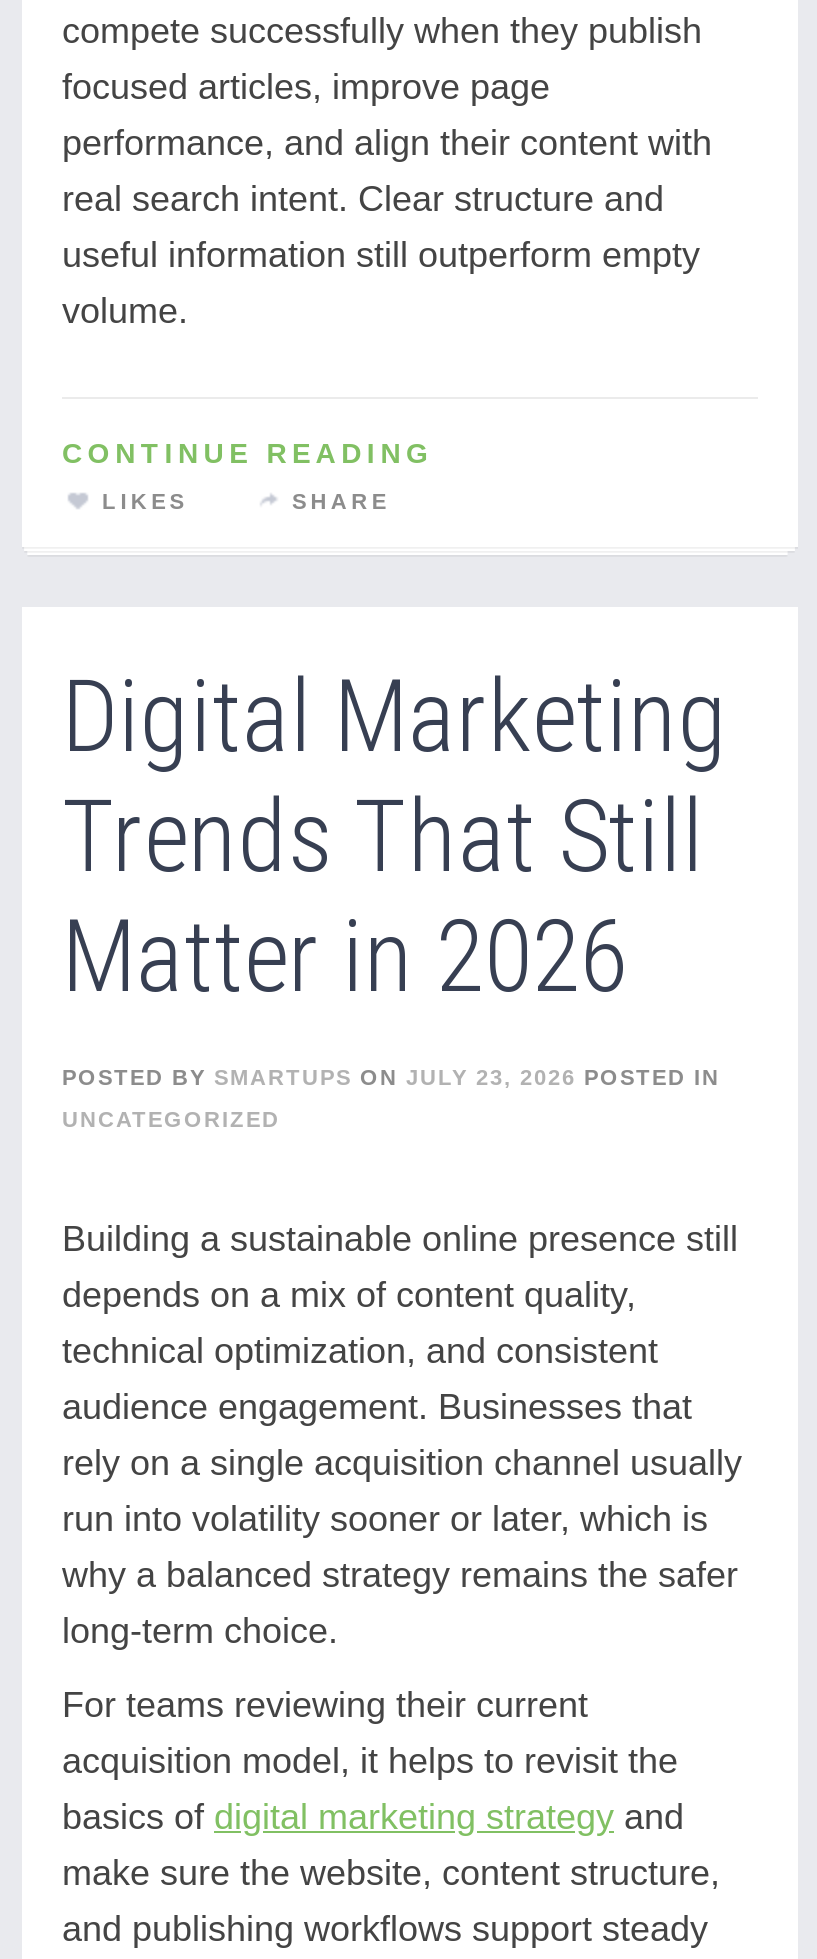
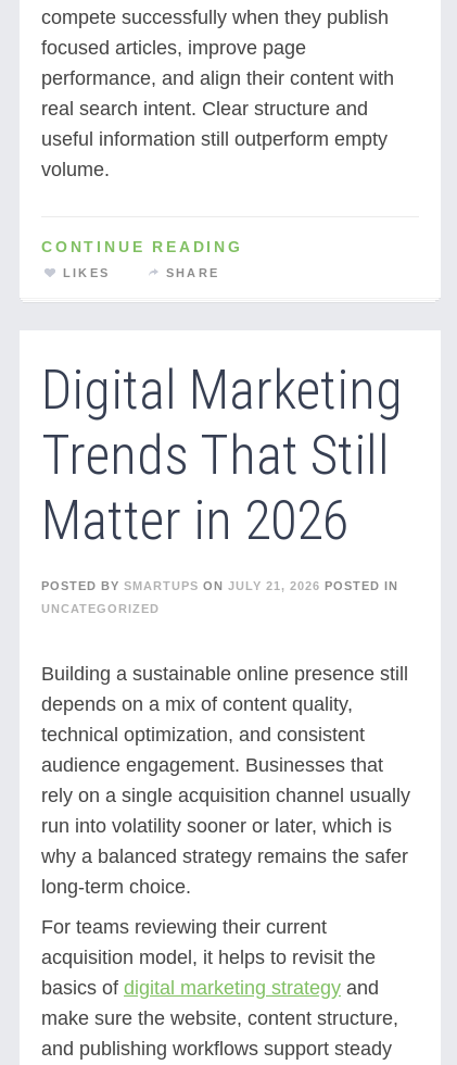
- POSTED BY SMARTUPS ON JULY 23, 2026 POSTED IN
+ POSTED BY SMARTUPS ON JULY 21, 2026 POSTED IN
